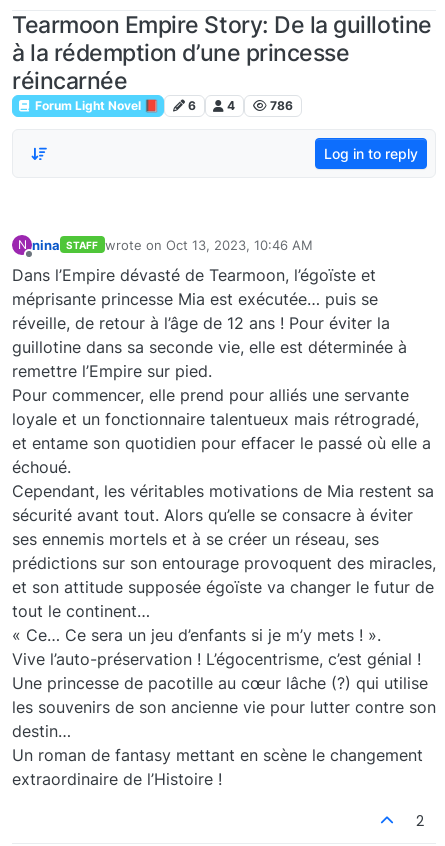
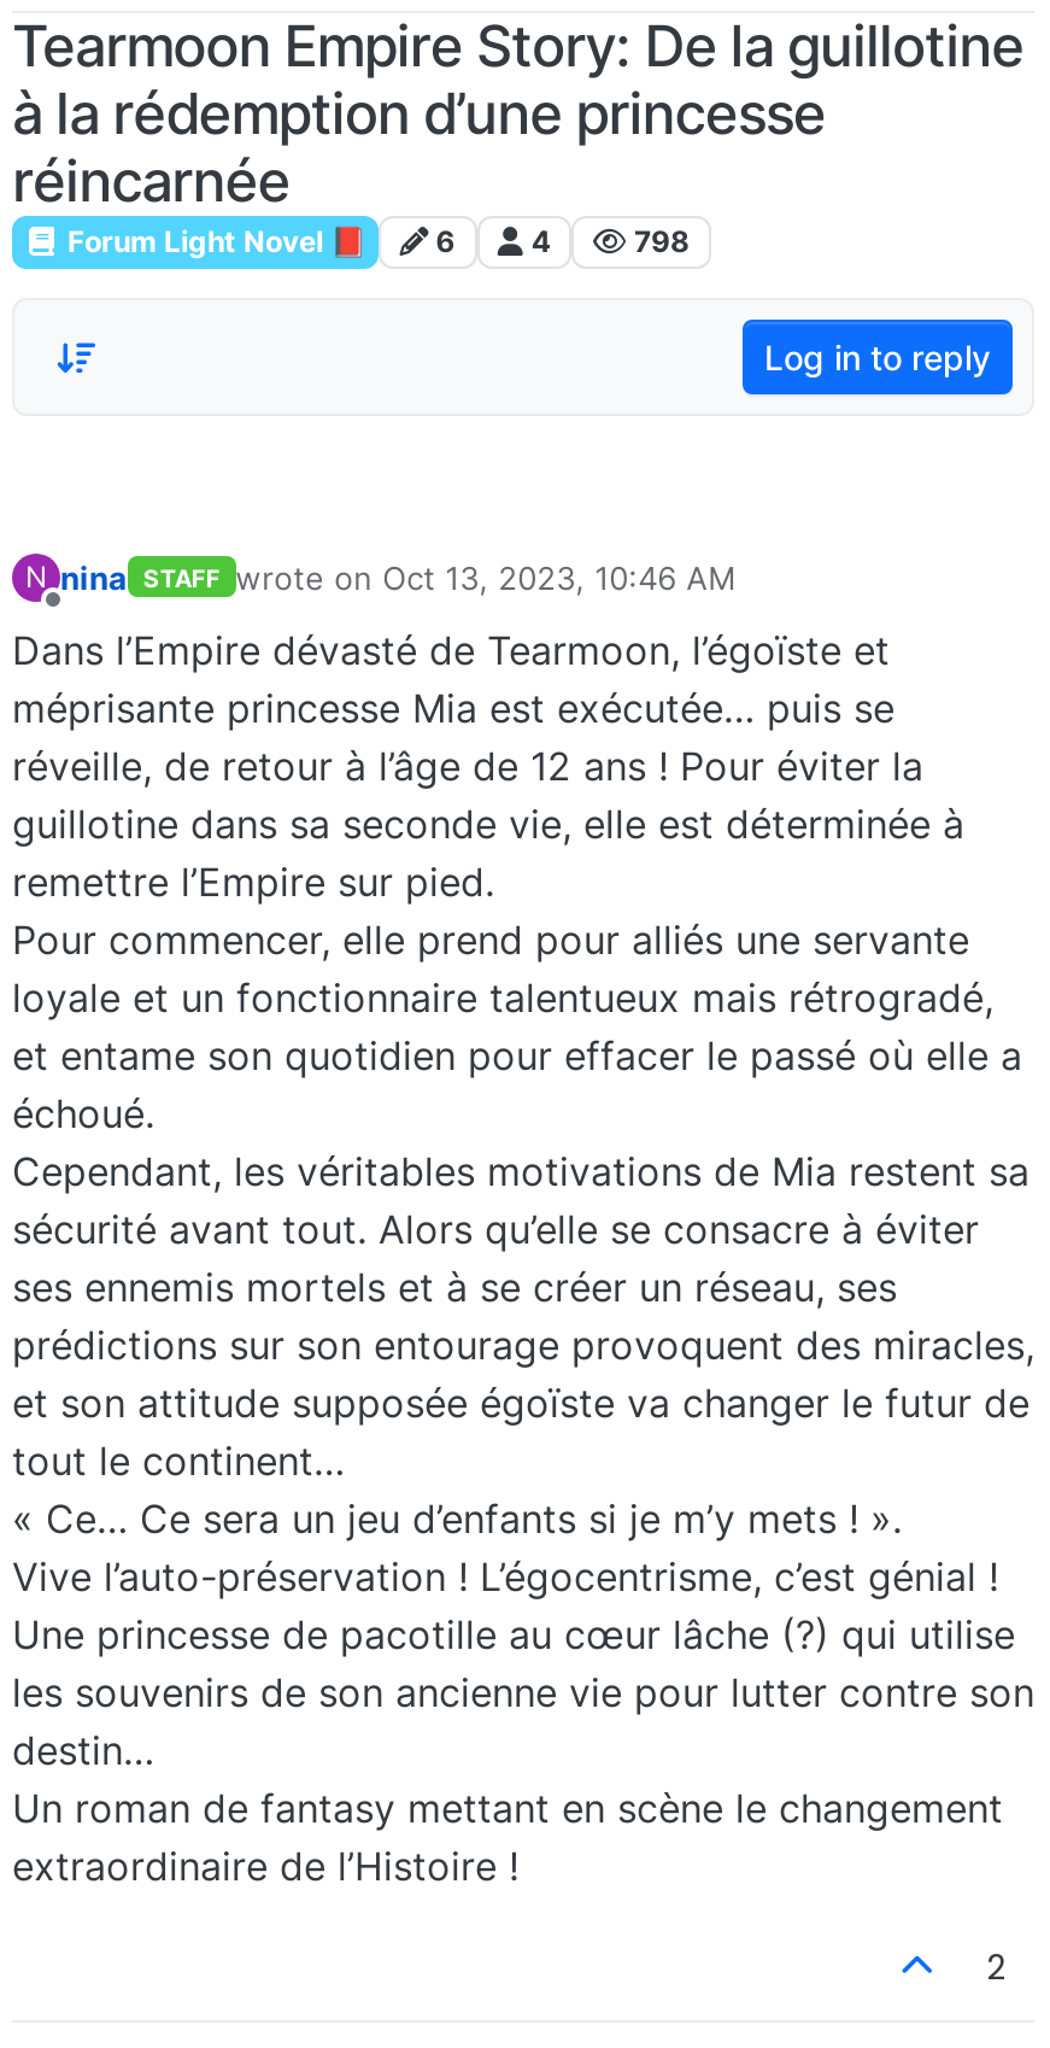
- 786
+ 798
